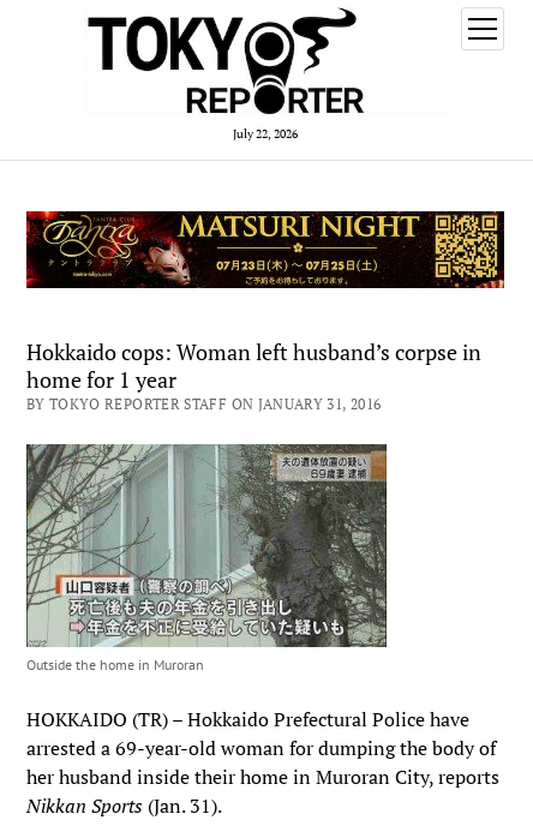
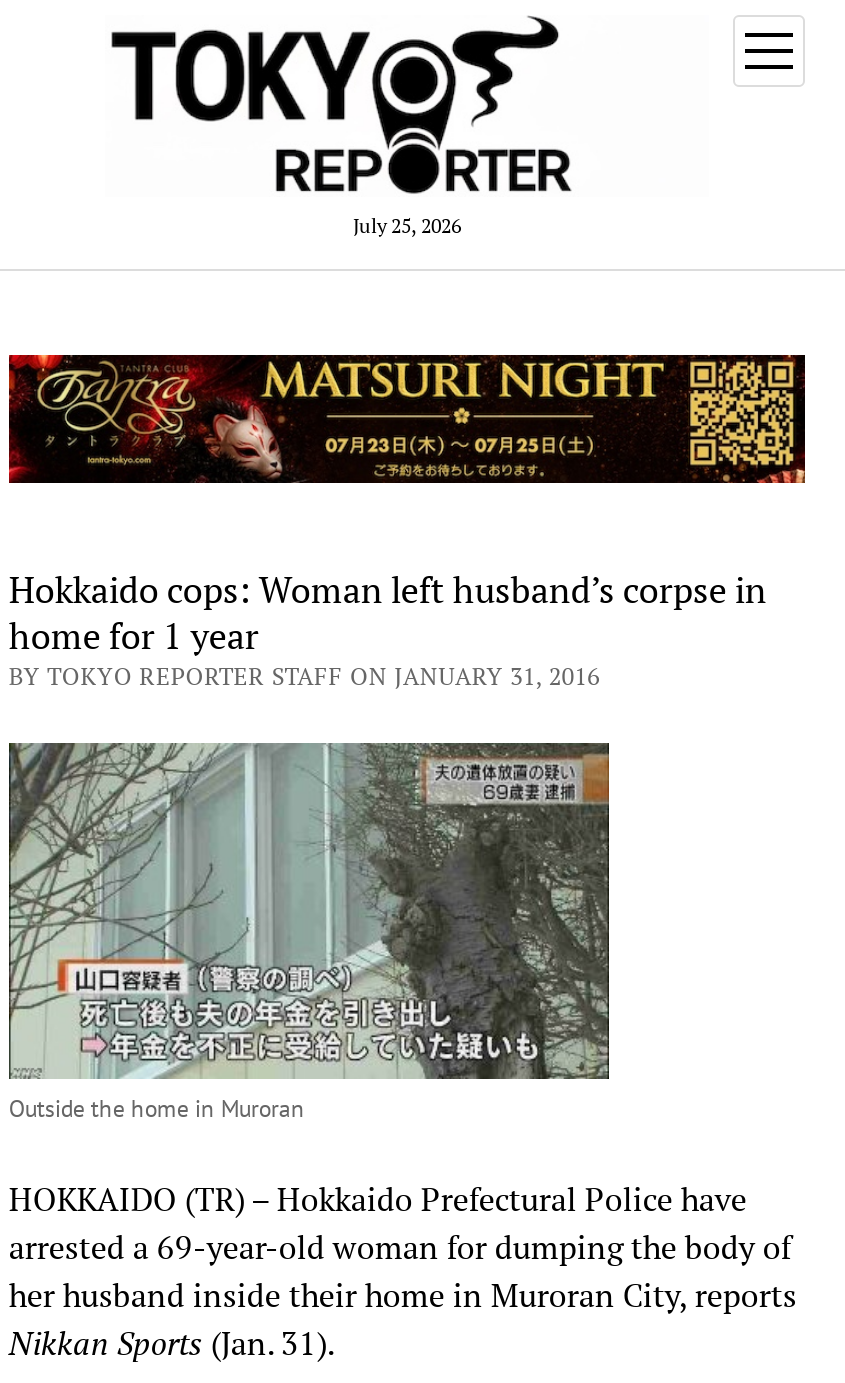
- July 22, 2026
+ July 25, 2026
